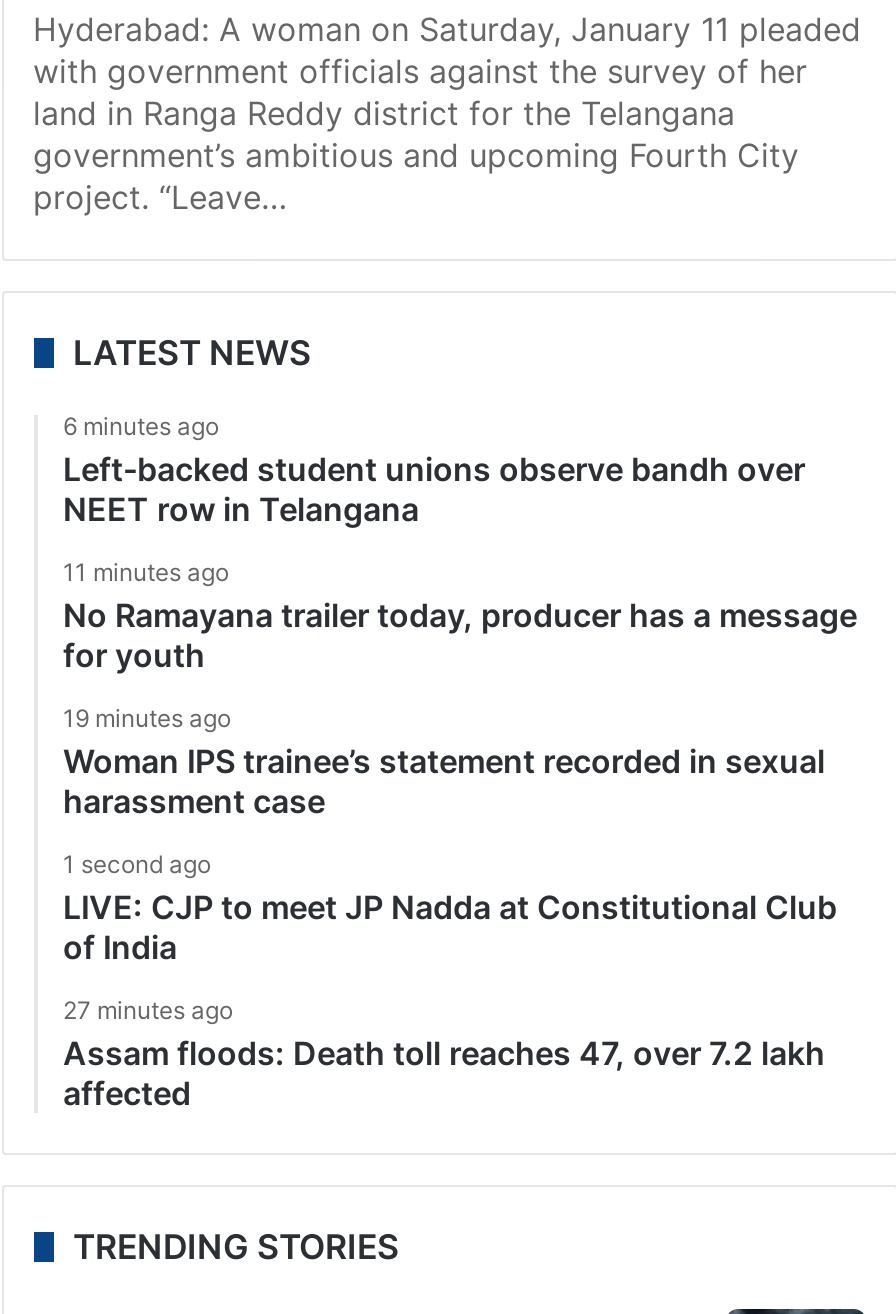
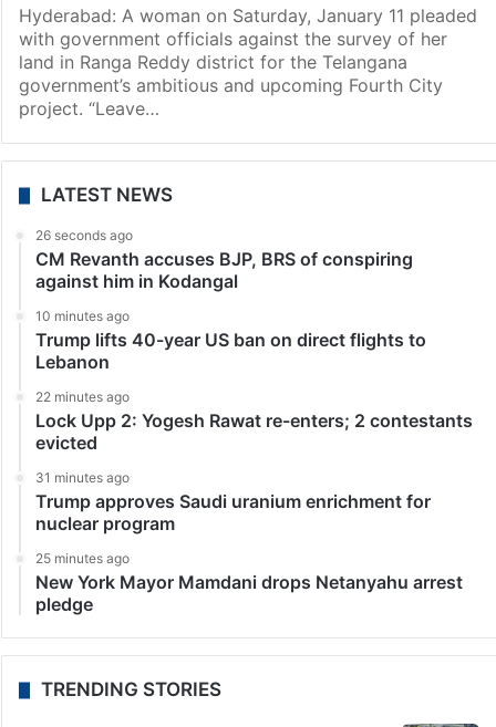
- 6 minutes ago
- Left-backed student unions observe bandh over
- NEET row in Telangana
+ 26 seconds ago
+ CM Revanth accuses BJP, BRS of conspiring
+ against him in Kodangal

- 11 minutes ago
- No Ramayana trailer today, producer has a message
- for youth
+ 10 minutes ago
+ Trump lifts 40-year US ban on direct flights to
+ Lebanon

- 19 minutes ago
- Woman IPS trainee’s statement recorded in sexual
- harassment case
+ 22 minutes ago
+ Lock Upp 2: Yogesh Rawat re-enters; 2 contestants
+ evicted

- 1 second ago
- LIVE: CJP to meet JP Nadda at Constitutional Club
- of India
+ 31 minutes ago
+ Trump approves Saudi uranium enrichment for
+ nuclear program

- 27 minutes ago
- Assam floods: Death toll reaches 47, over 7.2 lakh
- affected
+ 25 minutes ago
+ New York Mayor Mamdani drops Netanyahu arrest
+ pledge
